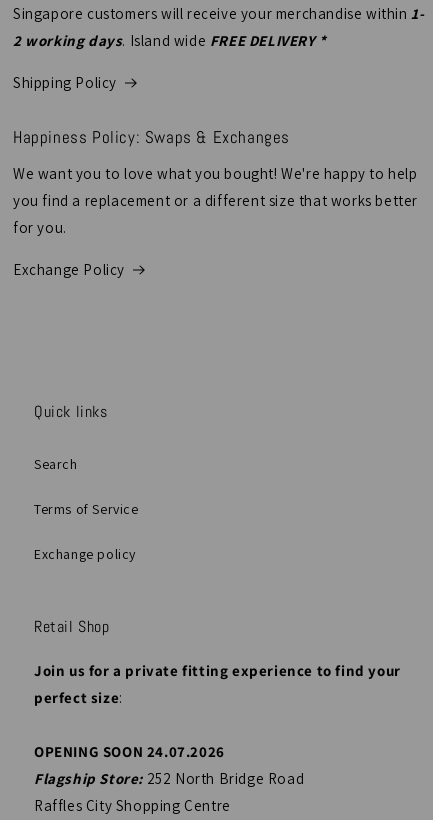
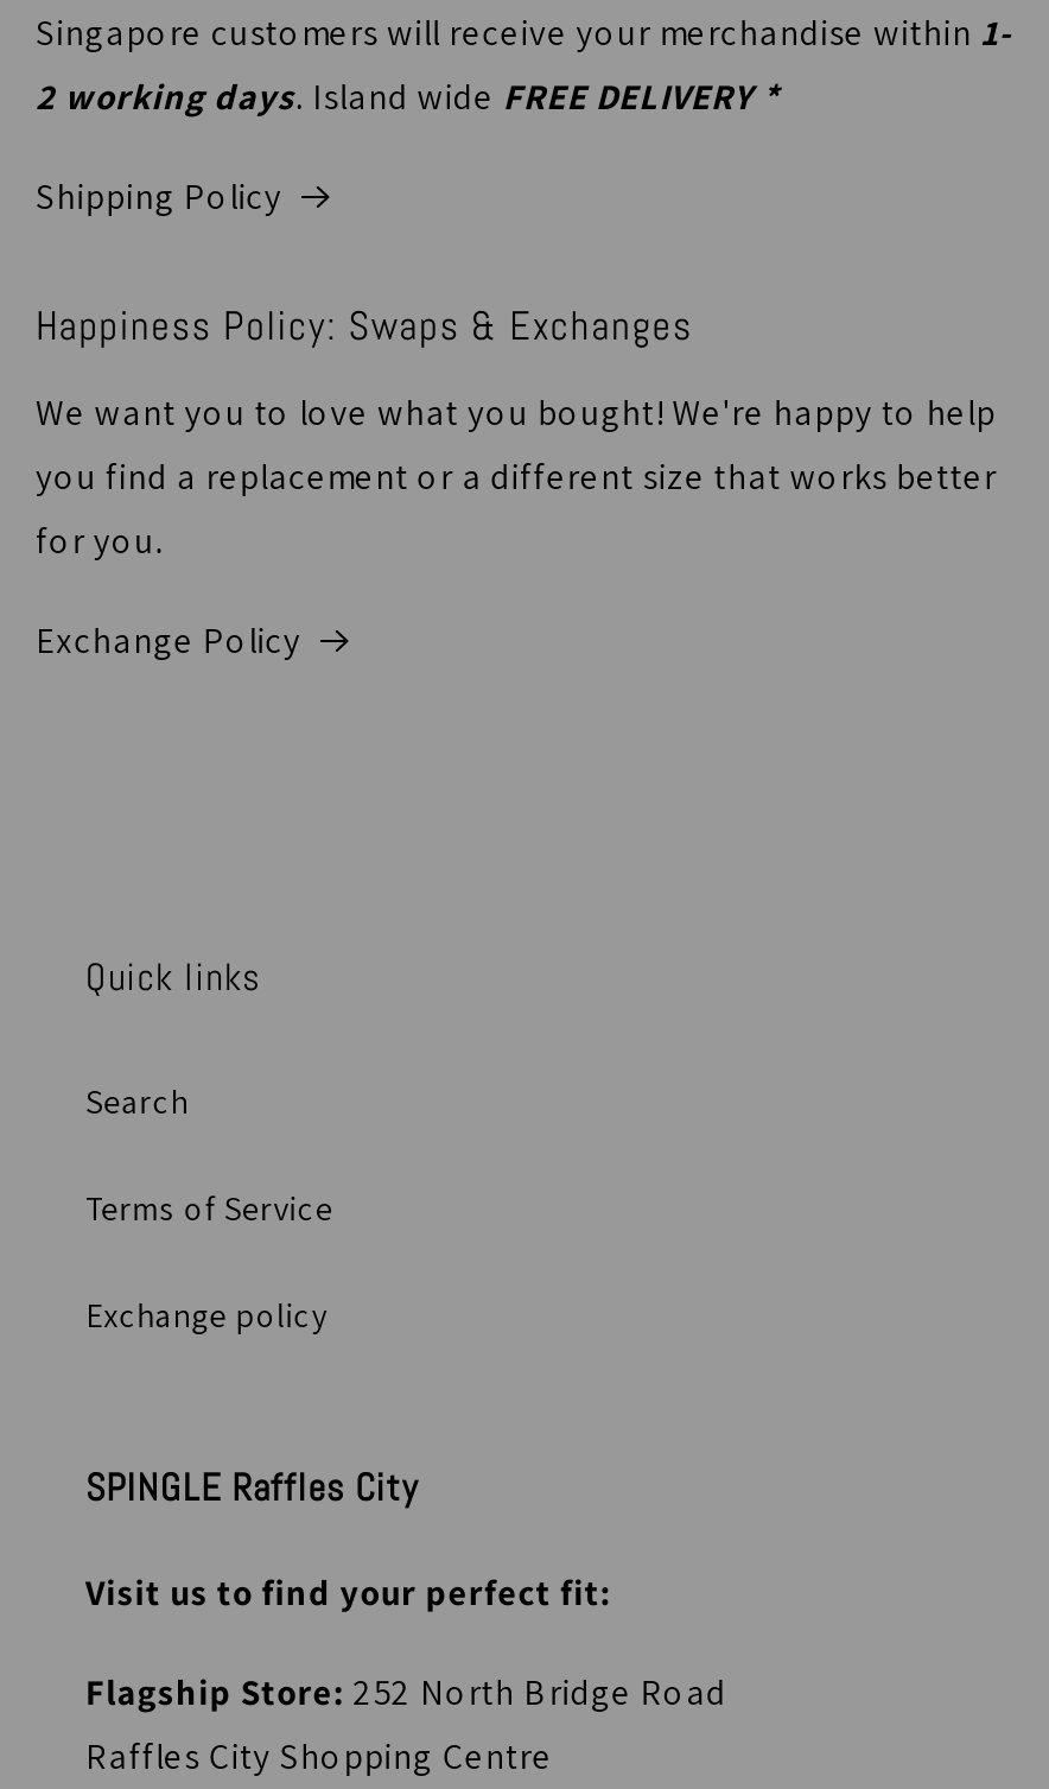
- Retail Shop
- Join us for a private fitting experience to find your
- perfect size:
- OPENING SOON 24.07.2026
+ SPINGLE Raffles City
+ Visit us to find your perfect fit:
